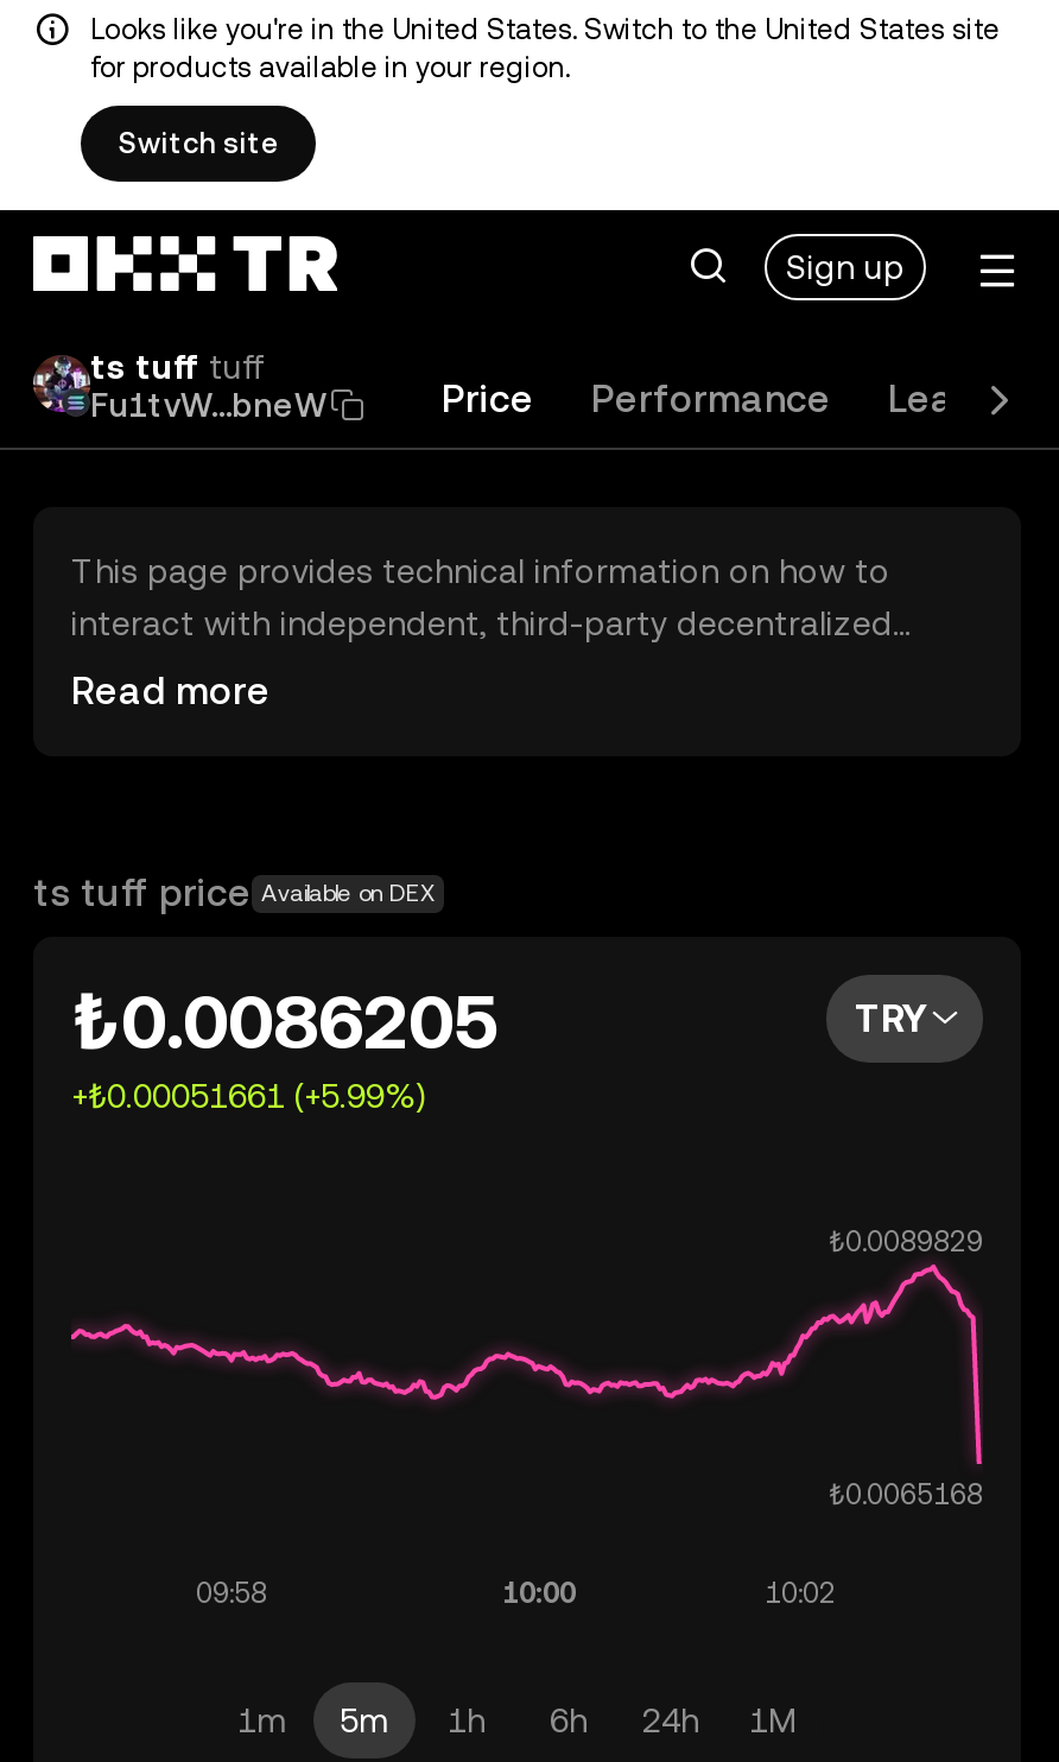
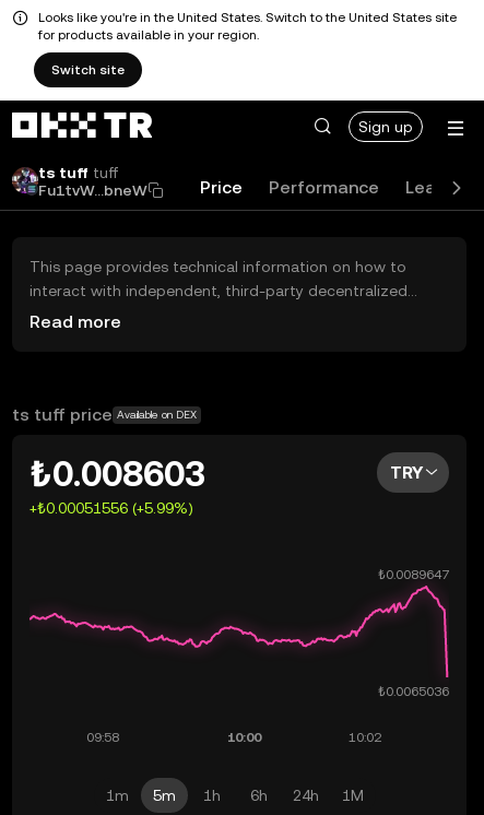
- ₺0.0086205
+ ₺0.008603

- +₺0.00051661 (+5.99%)
+ +₺0.00051556 (+5.99%)
